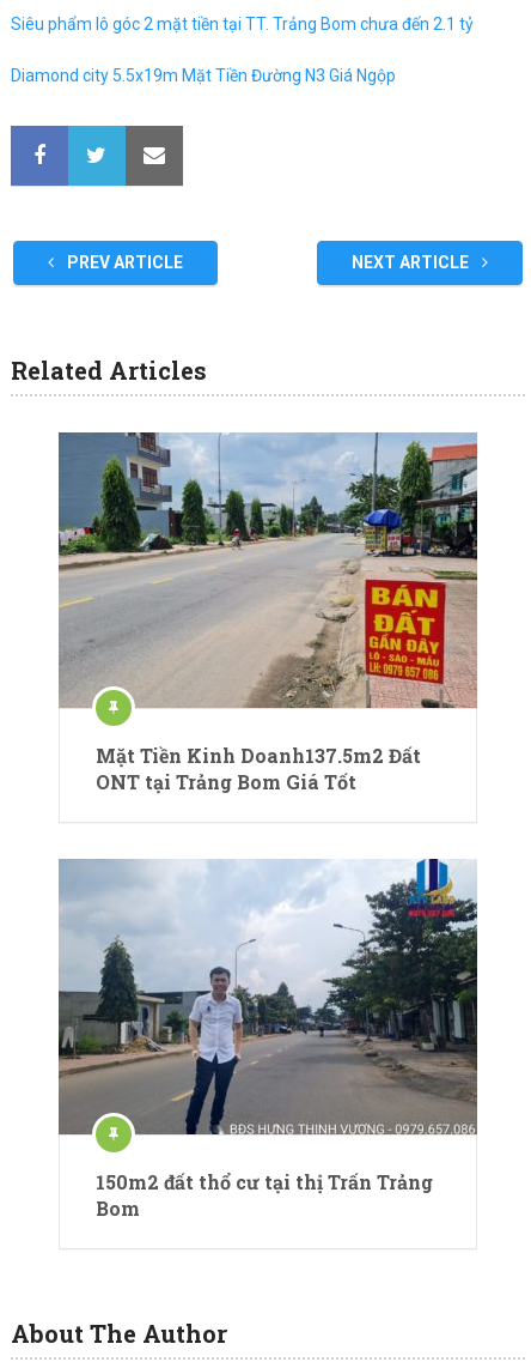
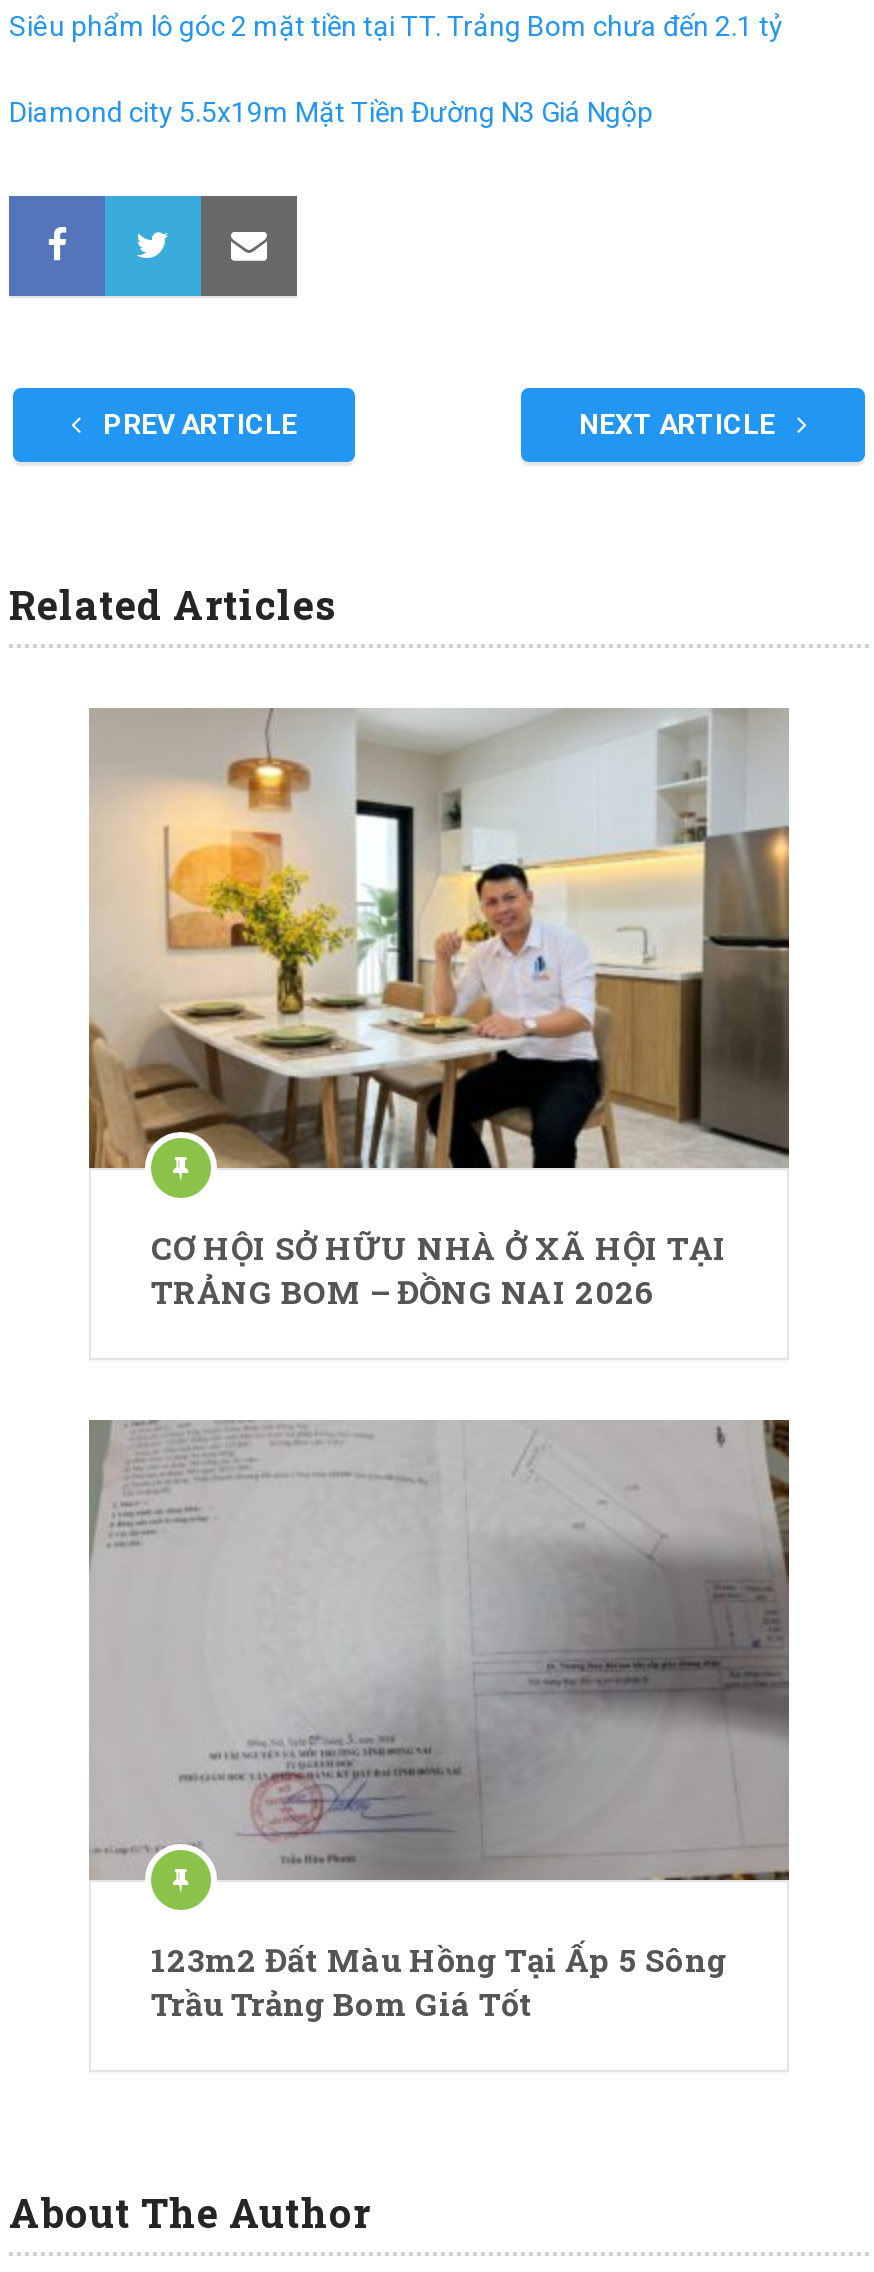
- [image]
- Mặt Tiền Kinh Doanh137.5m2 Đất
- ONT tại Trảng Bom Giá Tốt
+ [image]
+ CƠ HỘI SỞ HỮU NHÀ Ở XÃ HỘI TẠI
+ TRẢNG BOM – ĐỒNG NAI 2026

- [image]
- 150m2 đất thổ cư tại thị Trấn Trảng
- Bom
+ [image]
+ 123m2 Đất Màu Hồng Tại Ấp 5 Sông
+ Trầu Trảng Bom Giá Tốt
